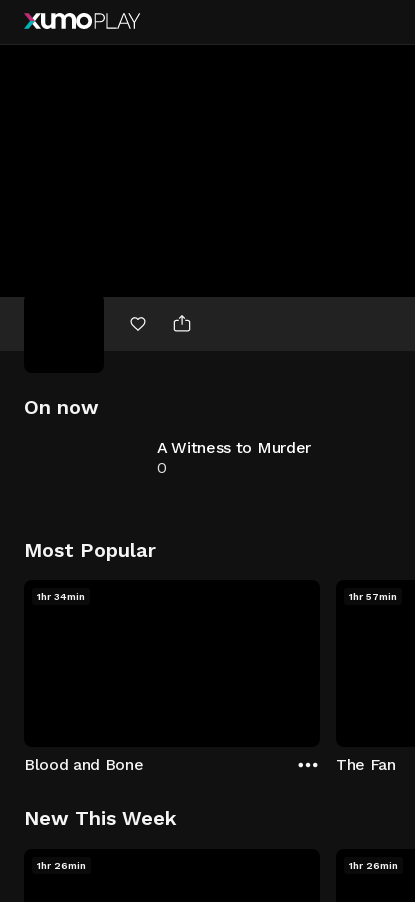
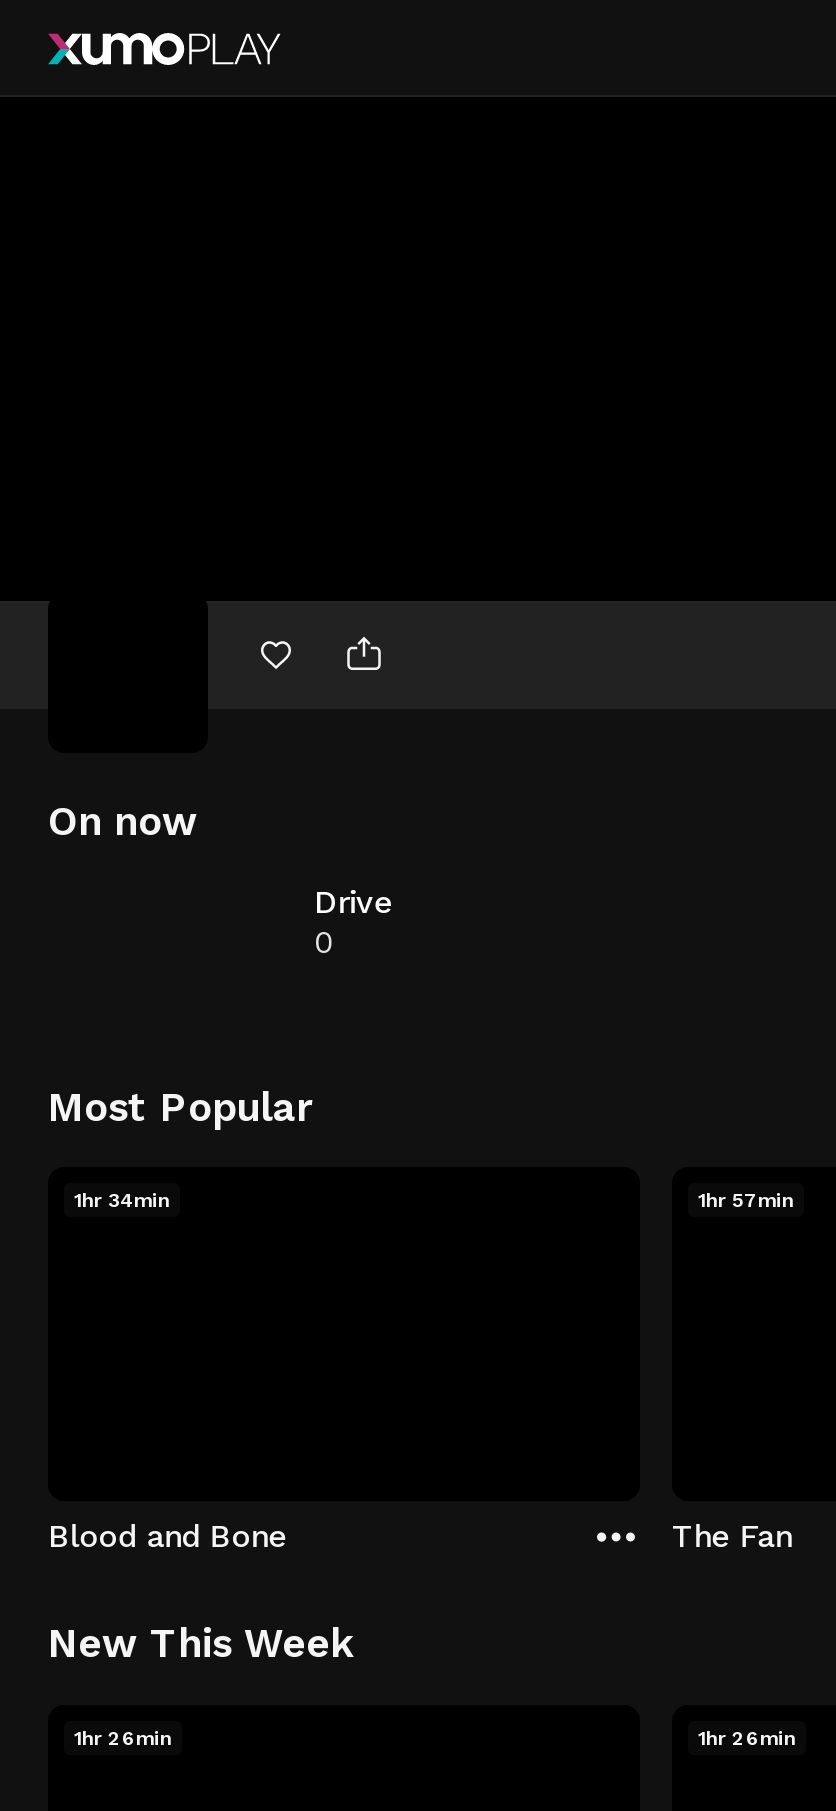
- A Witness to Murder
+ Drive
